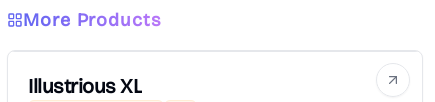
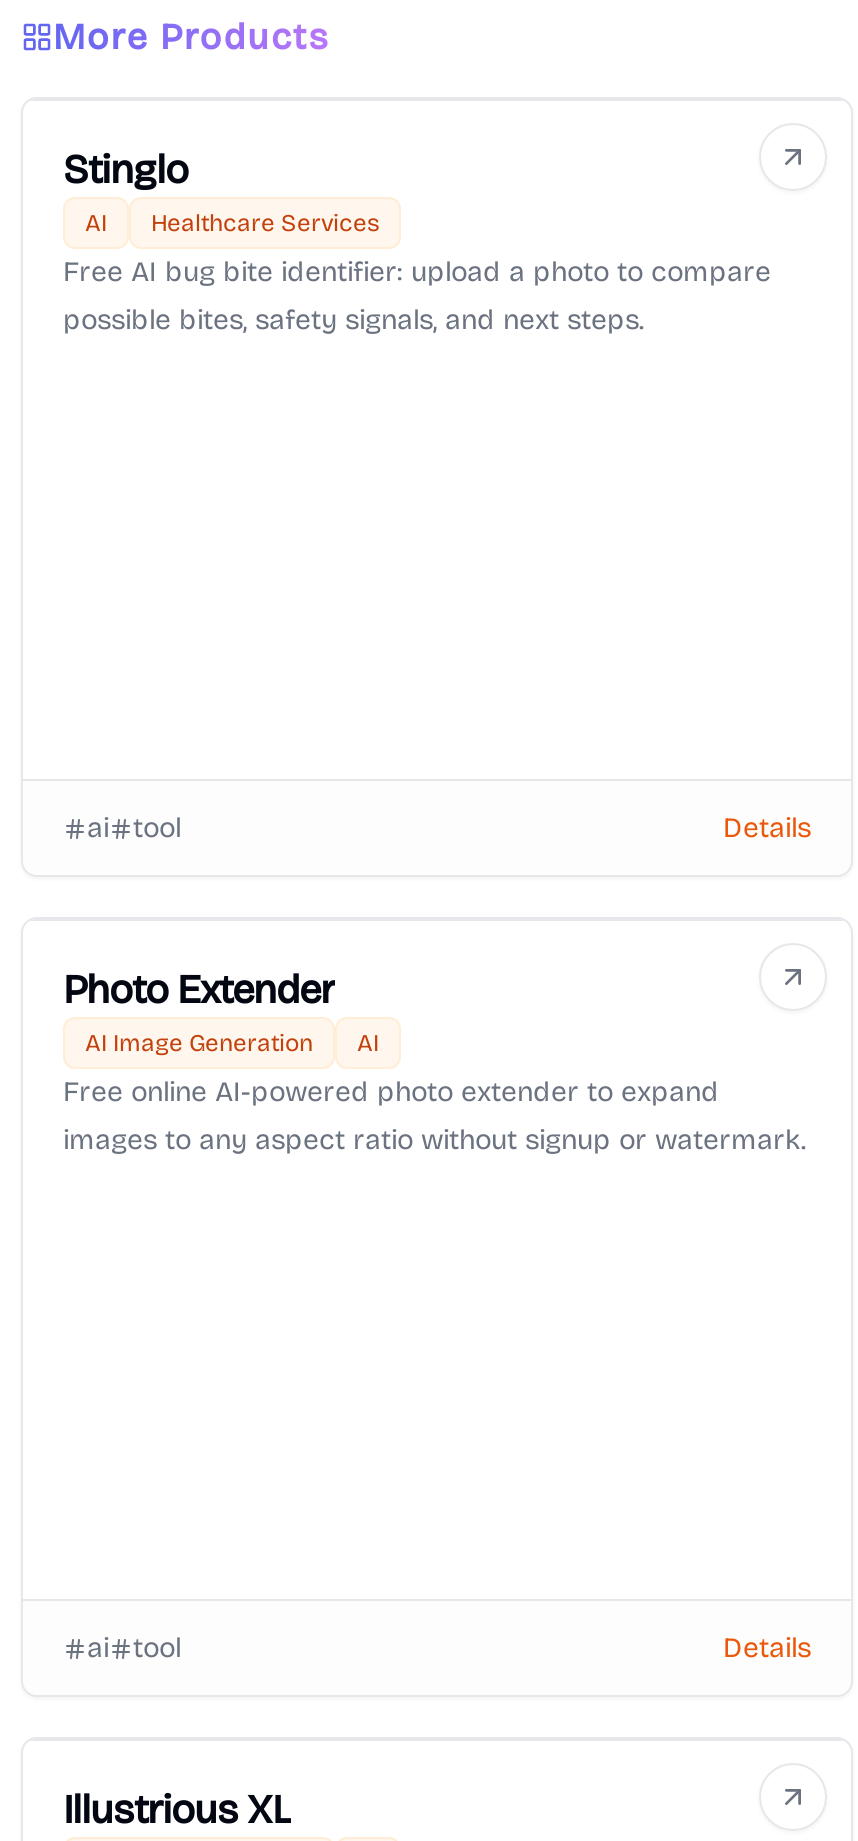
+ Stinglo
+ AI
+ Healthcare Services
+ Free AI bug bite identifier: upload a photo to compare
+ possible bites, safety signals, and next steps.

+ Photo Extender
+ AI Image Generation
+ AI
+ Free online AI-powered photo extender to expand
+ images to any aspect ratio without signup or watermark.

+ ai
+ tool
+ Details

+ ai
+ tool
+ Details
